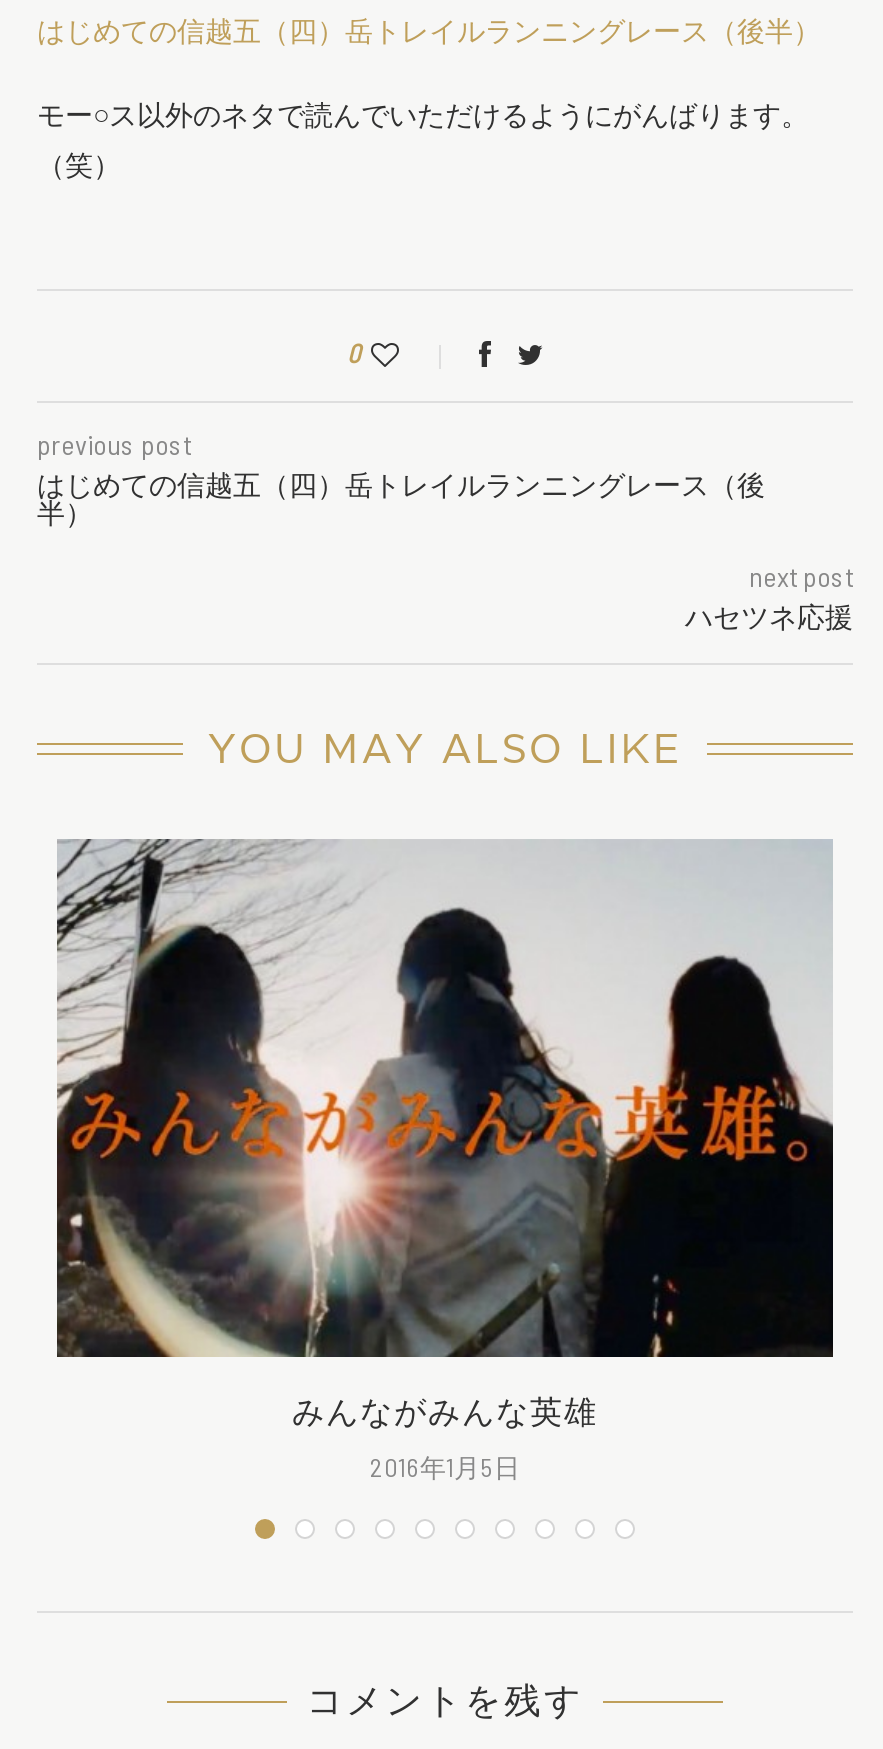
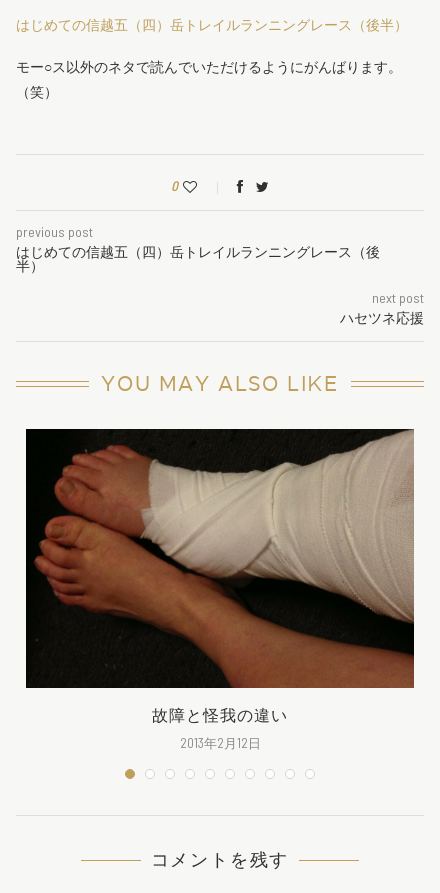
- [image]
- みんながみんな英雄
- 2016年1月5日
+ [image]
+ 故障と怪我の違い
+ 2013年2月12日
